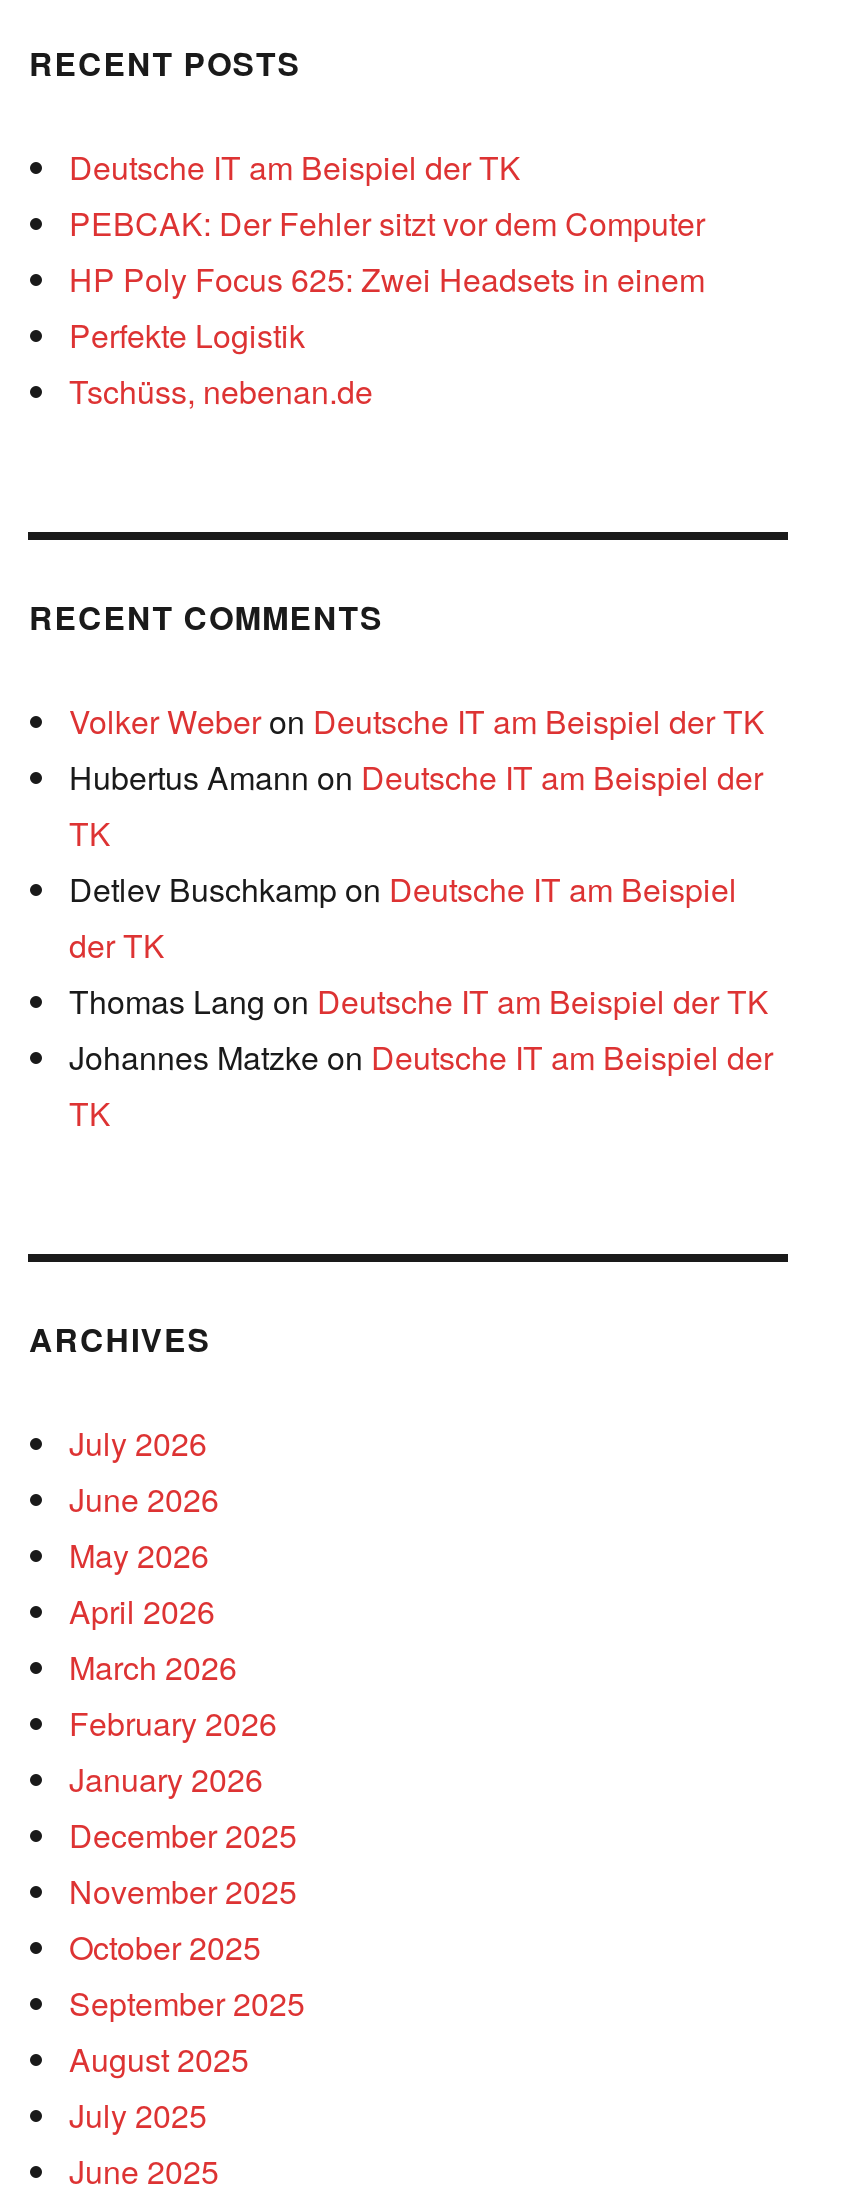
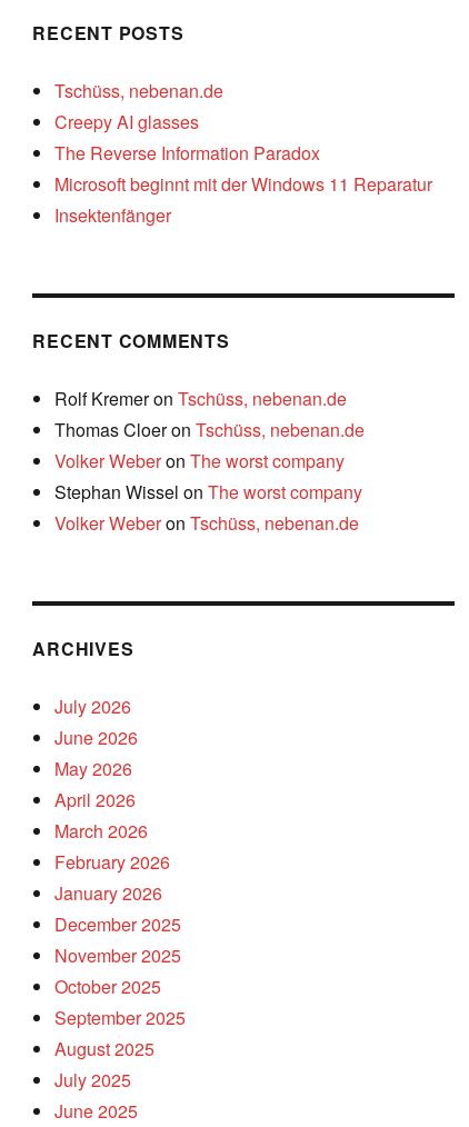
- Deutsche IT am Beispiel der TK
- PEBCAK: Der Fehler sitzt vor dem Computer
- HP Poly Focus 625: Zwei Headsets in einem
- Perfekte Logistik

moved up: Tschüss, nebenan.de

+ Creepy AI glasses
+ The Reverse Information Paradox
+ Microsoft beginnt mit der Windows 11 Reparatur
+ Insektenfänger

- Volker Weber on Deutsche IT am Beispiel der TK
- Hubertus Amann on Deutsche IT am Beispiel der
- TK
- Detlev Buschkamp on Deutsche IT am Beispiel
- der TK
- Thomas Lang on Deutsche IT am Beispiel der TK
- Johannes Matzke on Deutsche IT am Beispiel der
- TK
+ Rolf Kremer on Tschüss, nebenan.de
+ Thomas Cloer on Tschüss, nebenan.de
+ Volker Weber on The worst company
+ Stephan Wissel on The worst company
+ Volker Weber on Tschüss, nebenan.de
